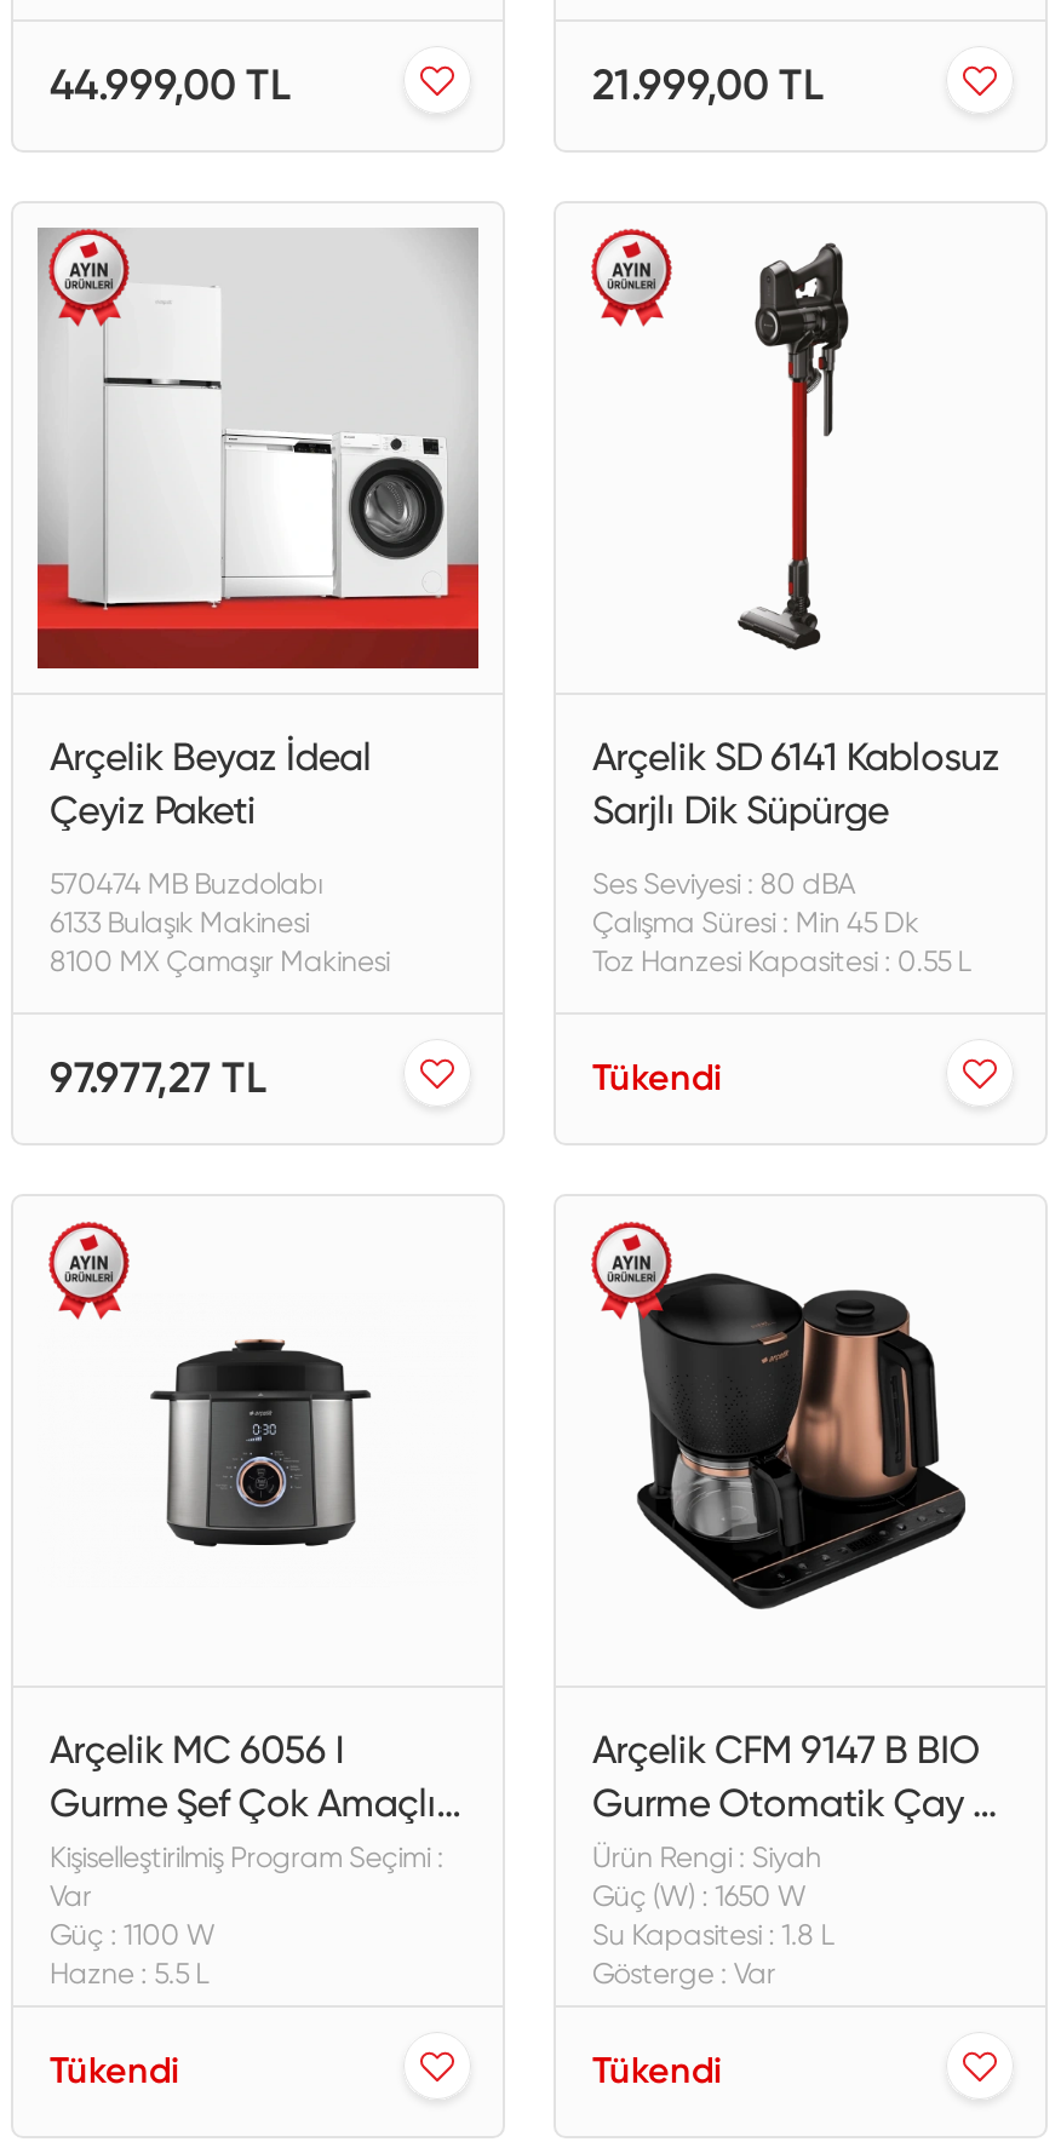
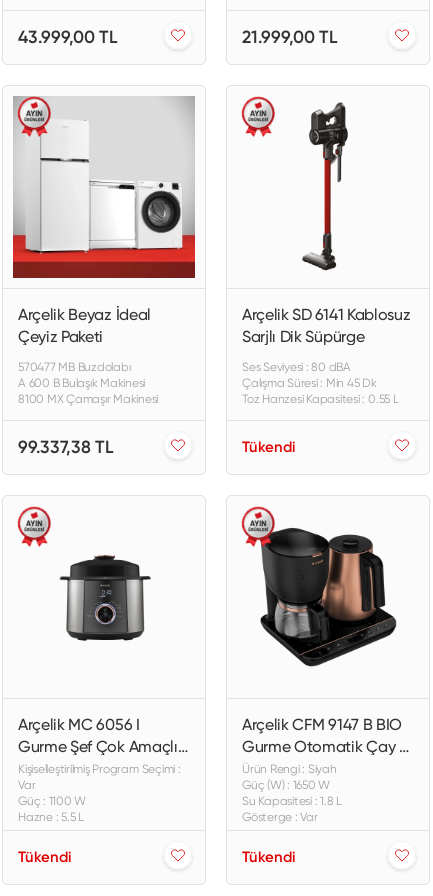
- 44.999,00 TL
+ 43.999,00 TL

- 570474 MB Buzdolabı
- 6133 Bulaşık Makinesi
+ 570477 MB Buzdolabı
+ A 600 B Bulaşık Makinesi

- 97.977,27 TL
+ 99.337,38 TL
